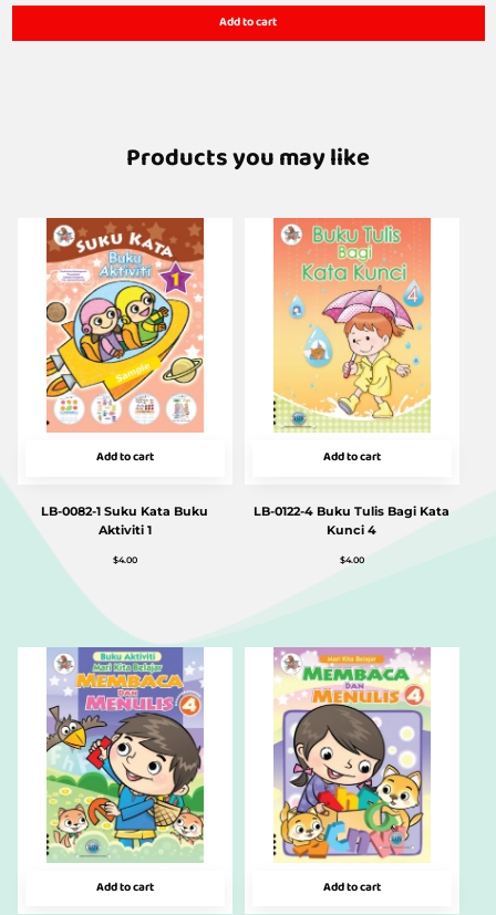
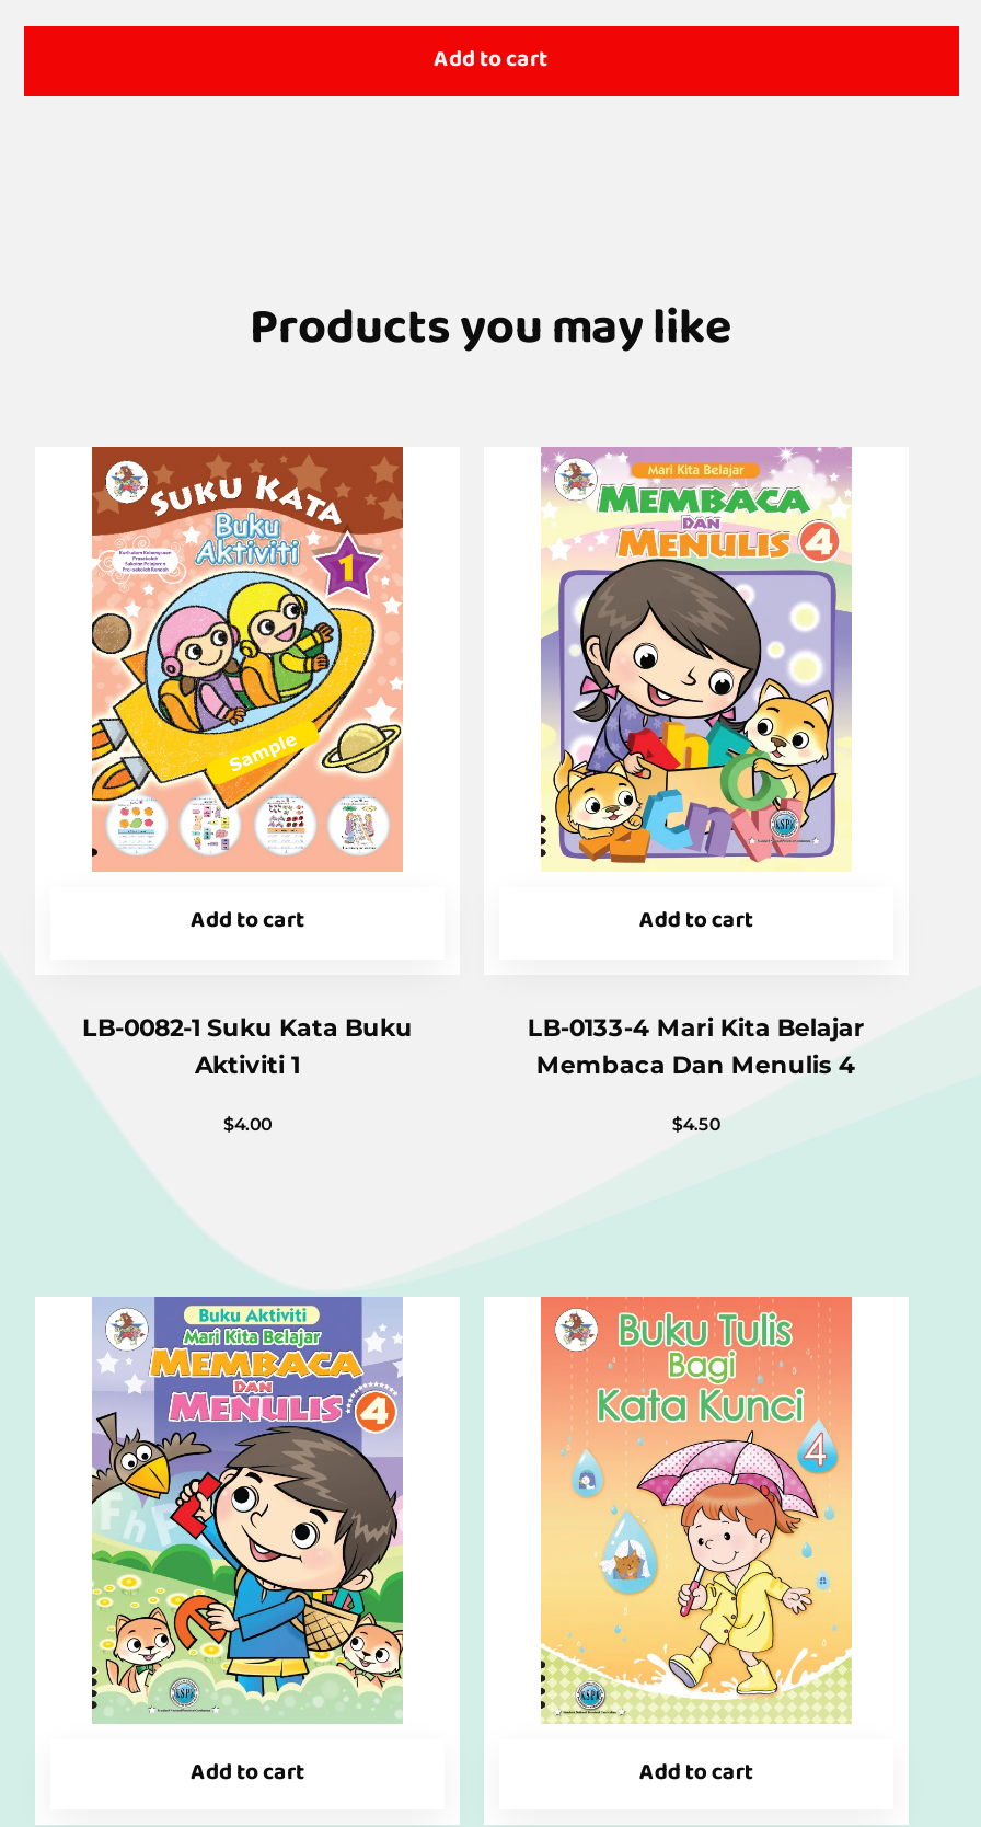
moved down: [image]

- LB-0122-4 Buku Tulis Bagi Kata
- Kunci 4
+ LB-0133-4 Mari Kita Belajar
+ Membaca Dan Menulis 4

- $4.00
+ $4.50

moved up: [image]
